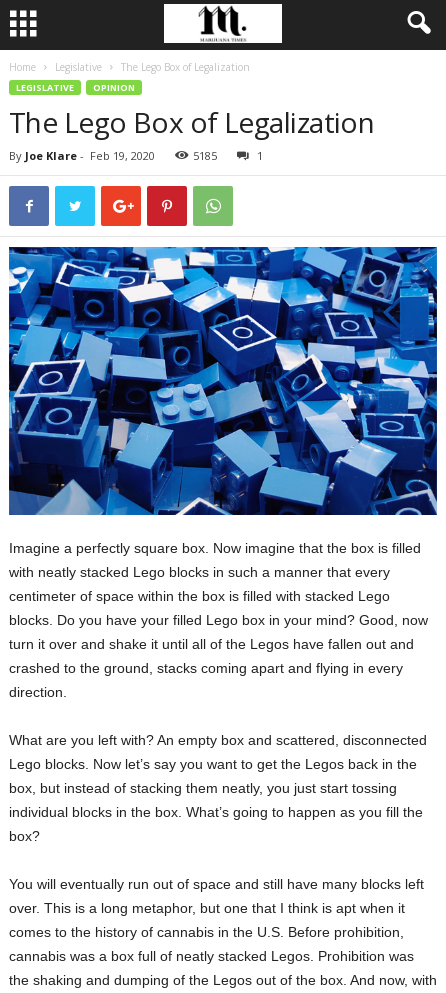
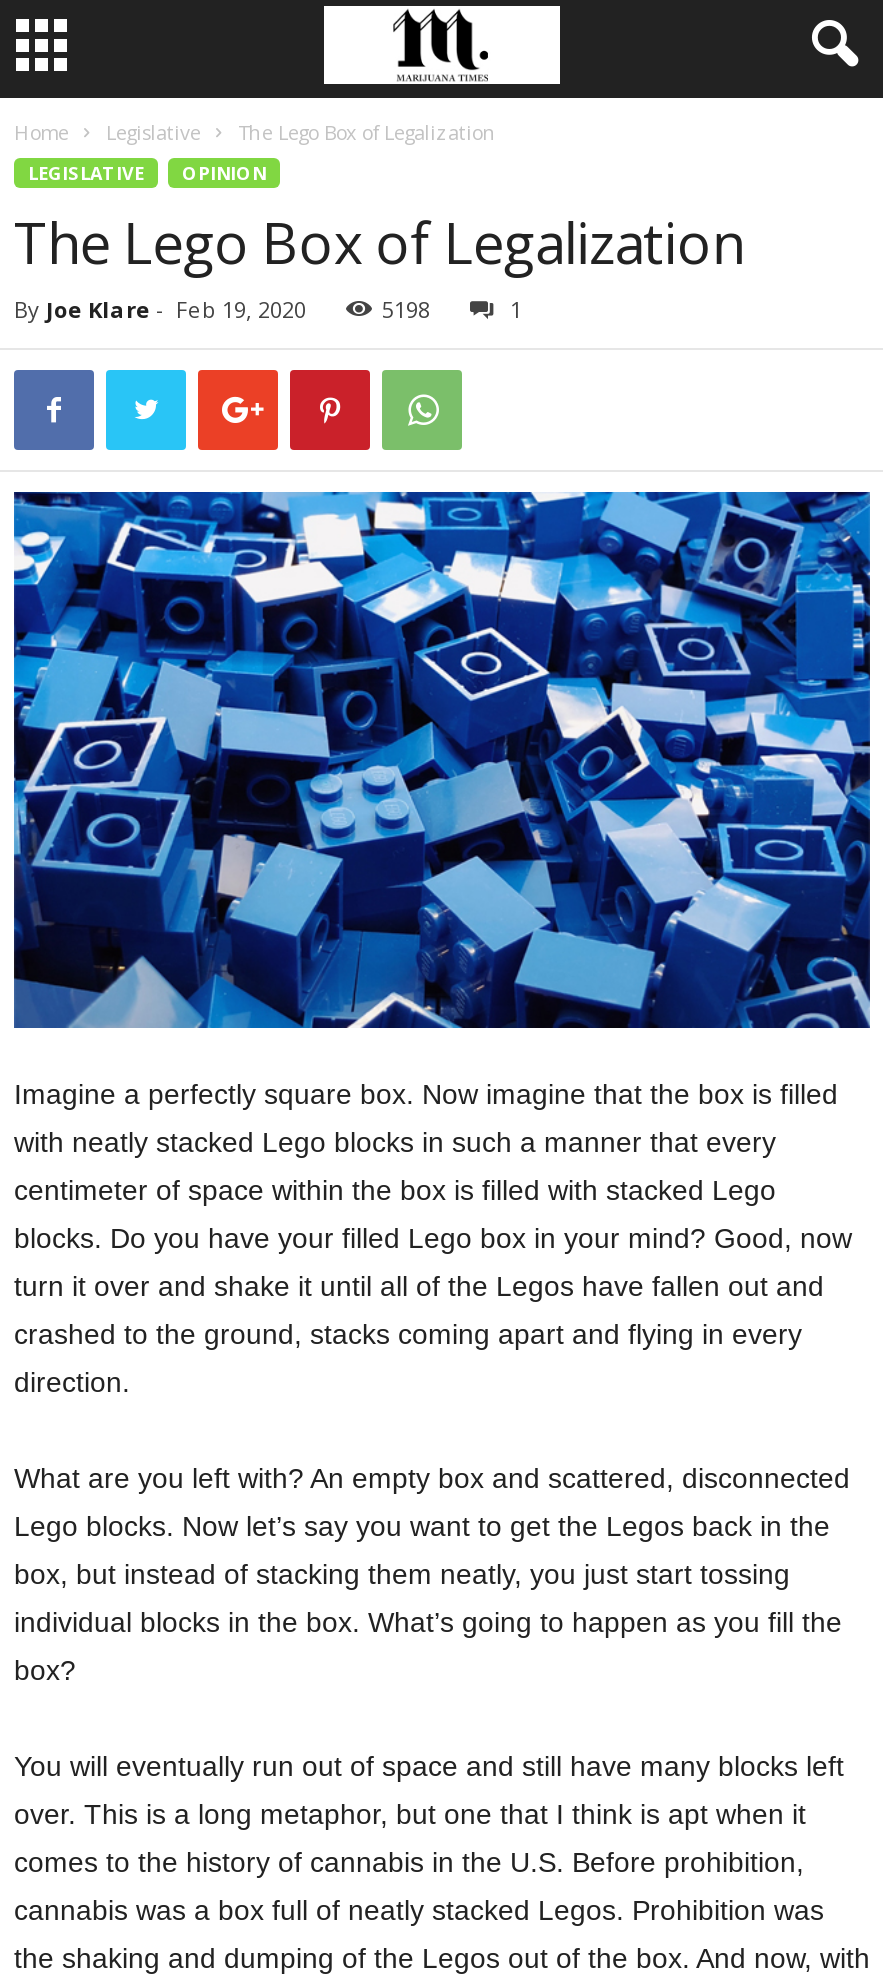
- 5185
+ 5198
